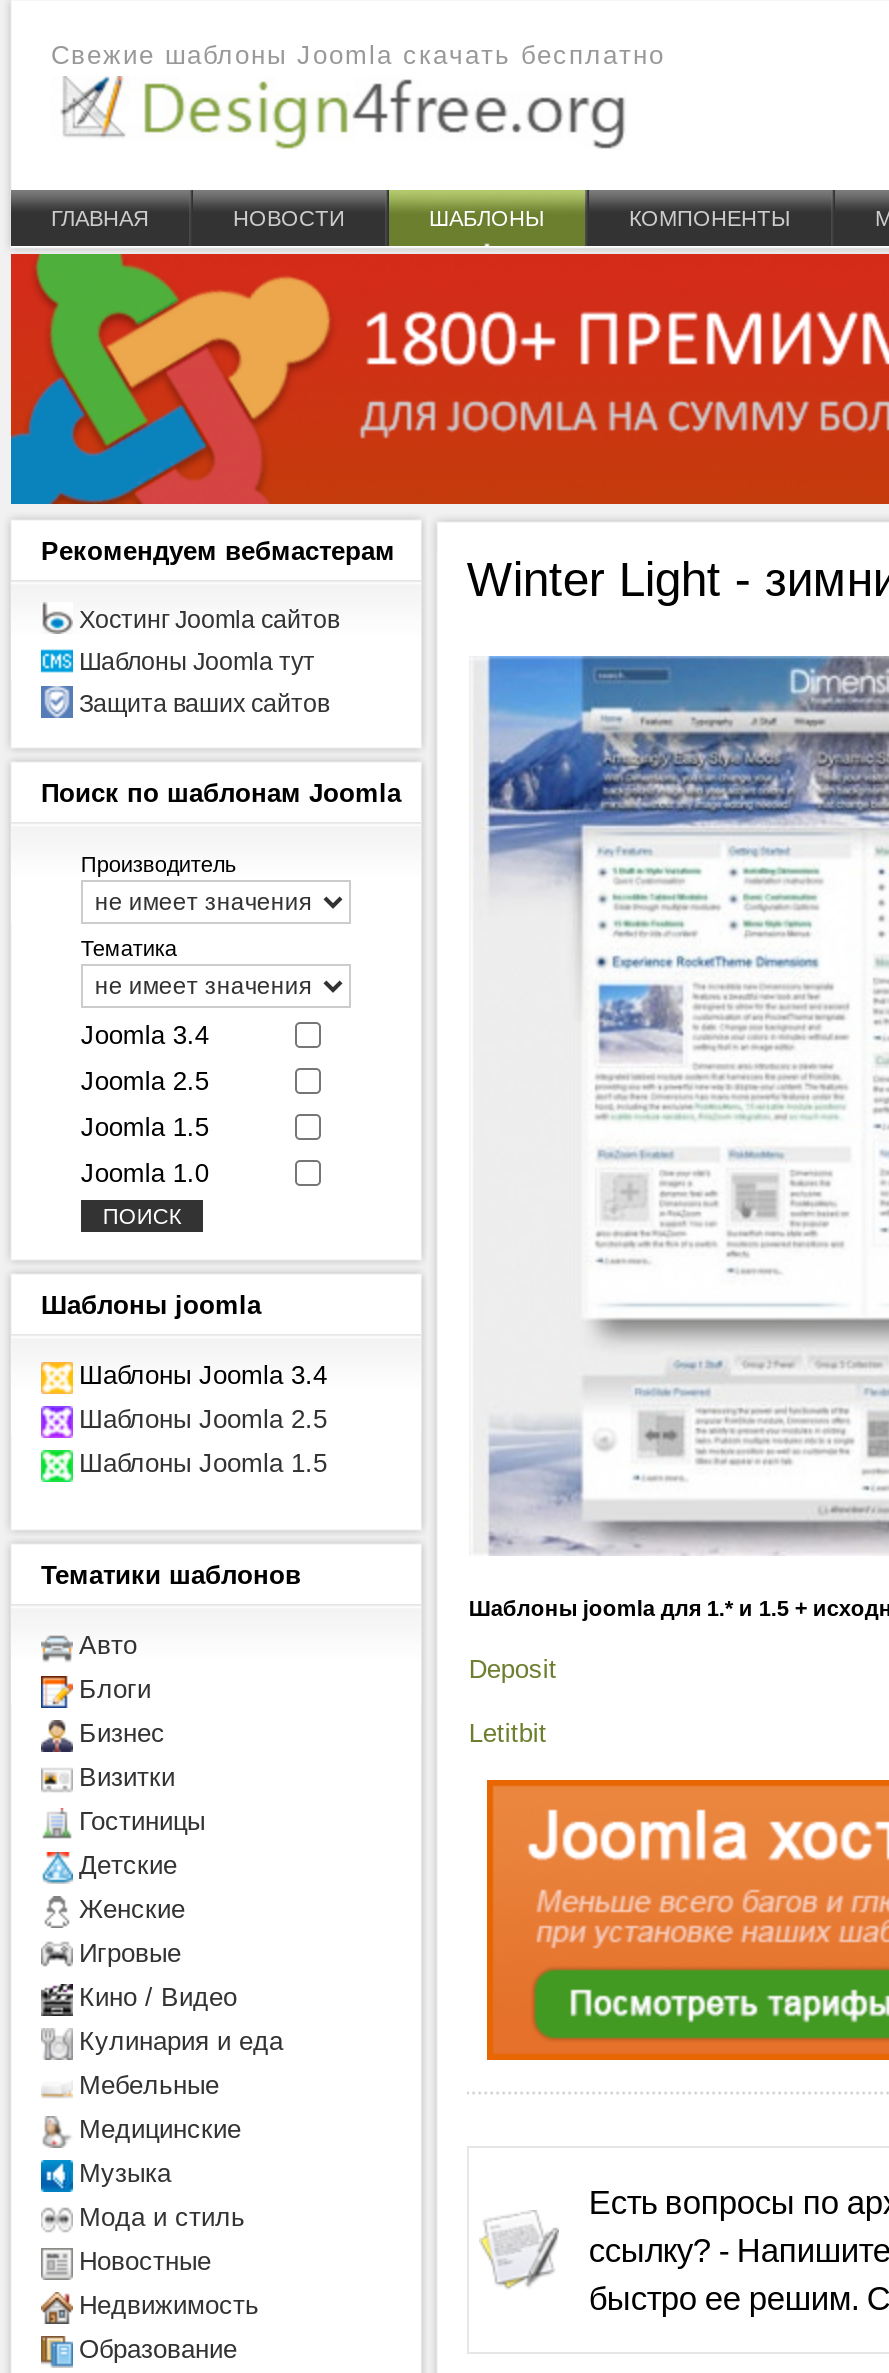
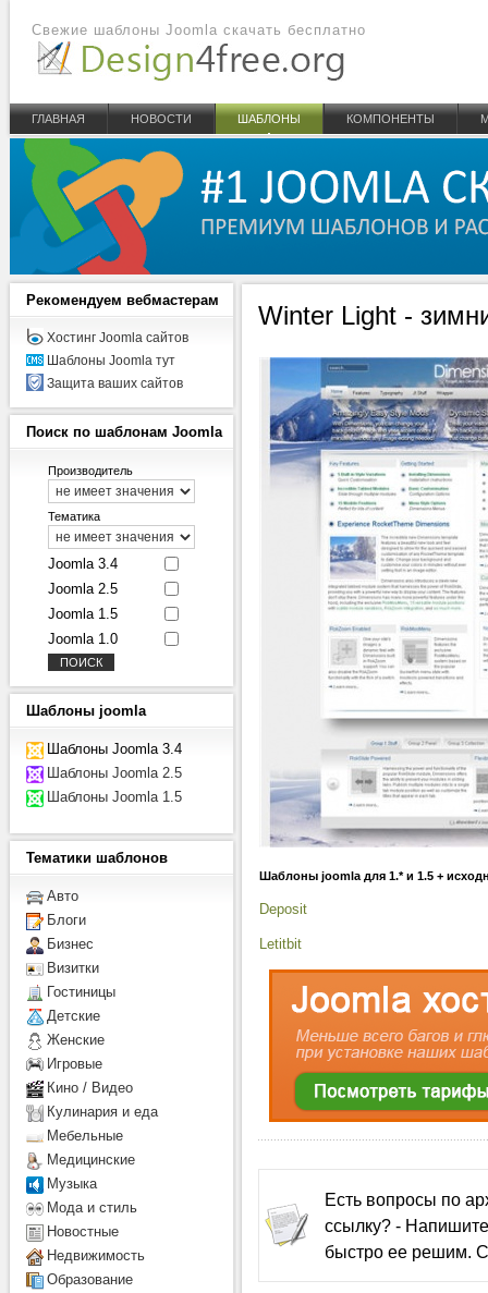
- [image]
+ [image]
